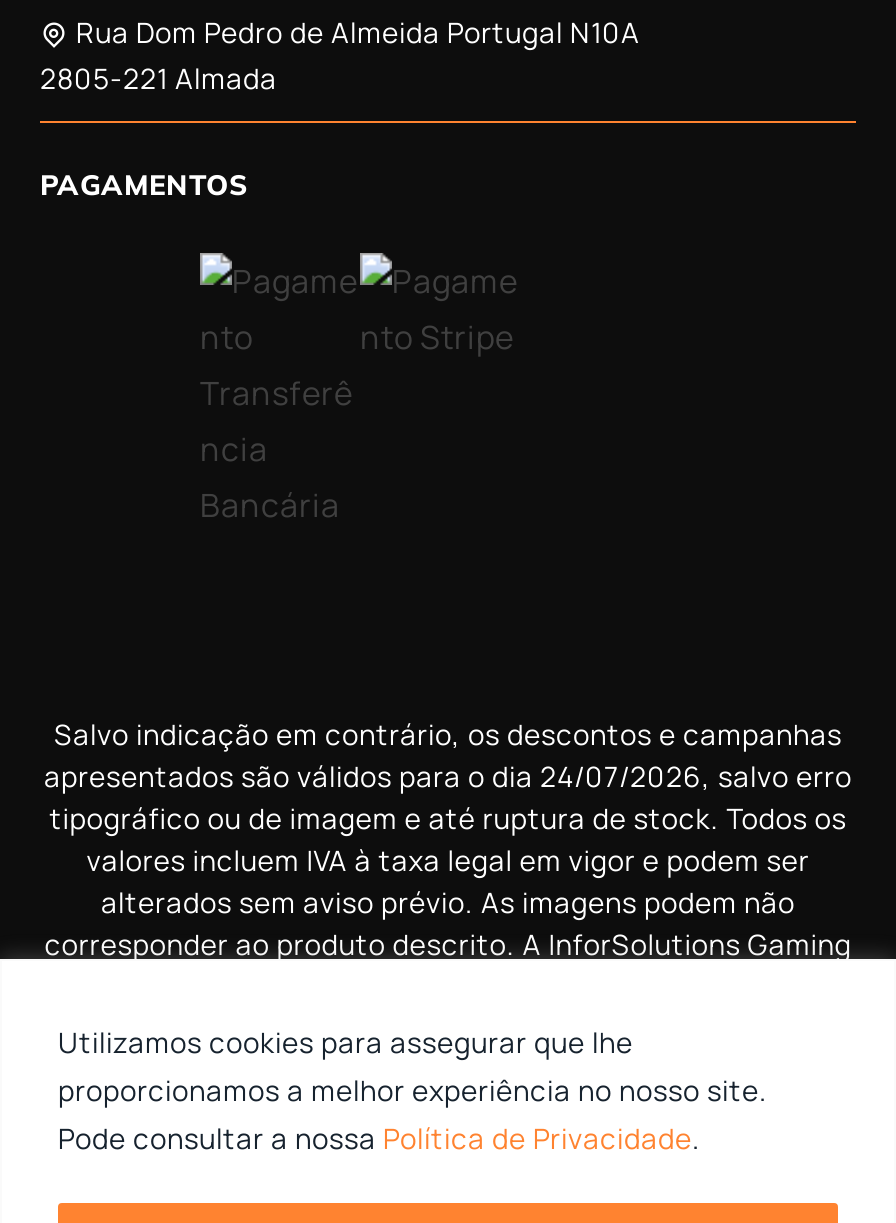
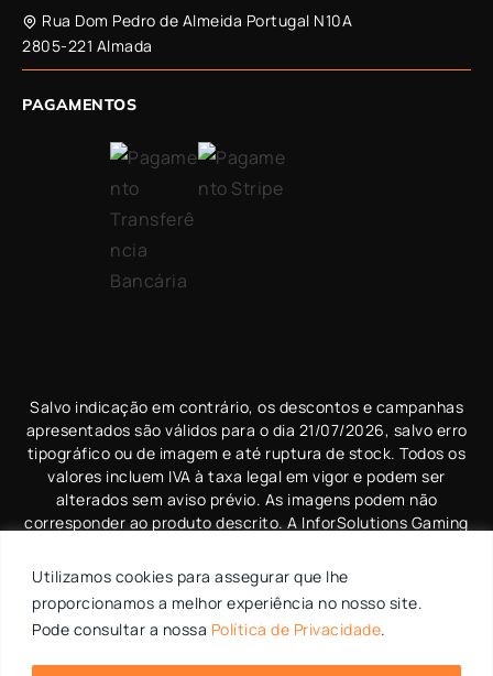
- apresentados são válidos para o dia 24/07/2026, salvo erro
+ apresentados são válidos para o dia 21/07/2026, salvo erro
